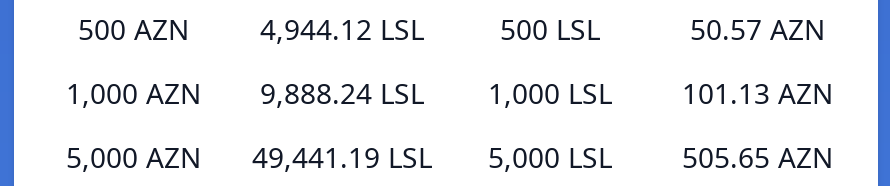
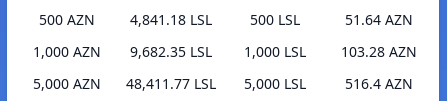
- 500 AZN 4,944.12 LSL 500 LSL
+ 500 AZN 4,841.18 LSL 500 LSL

- 50.57 AZN
+ 51.64 AZN

- 9,888.24 LSL
+ 9,682.35 LSL

- 101.13 AZN
+ 103.28 AZN

- 49,441.19 LSL
+ 48,411.77 LSL

- 505.65 AZN
+ 516.4 AZN
